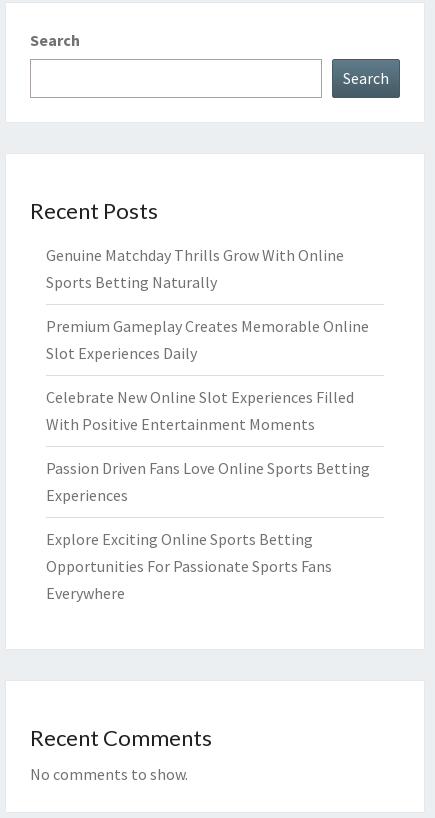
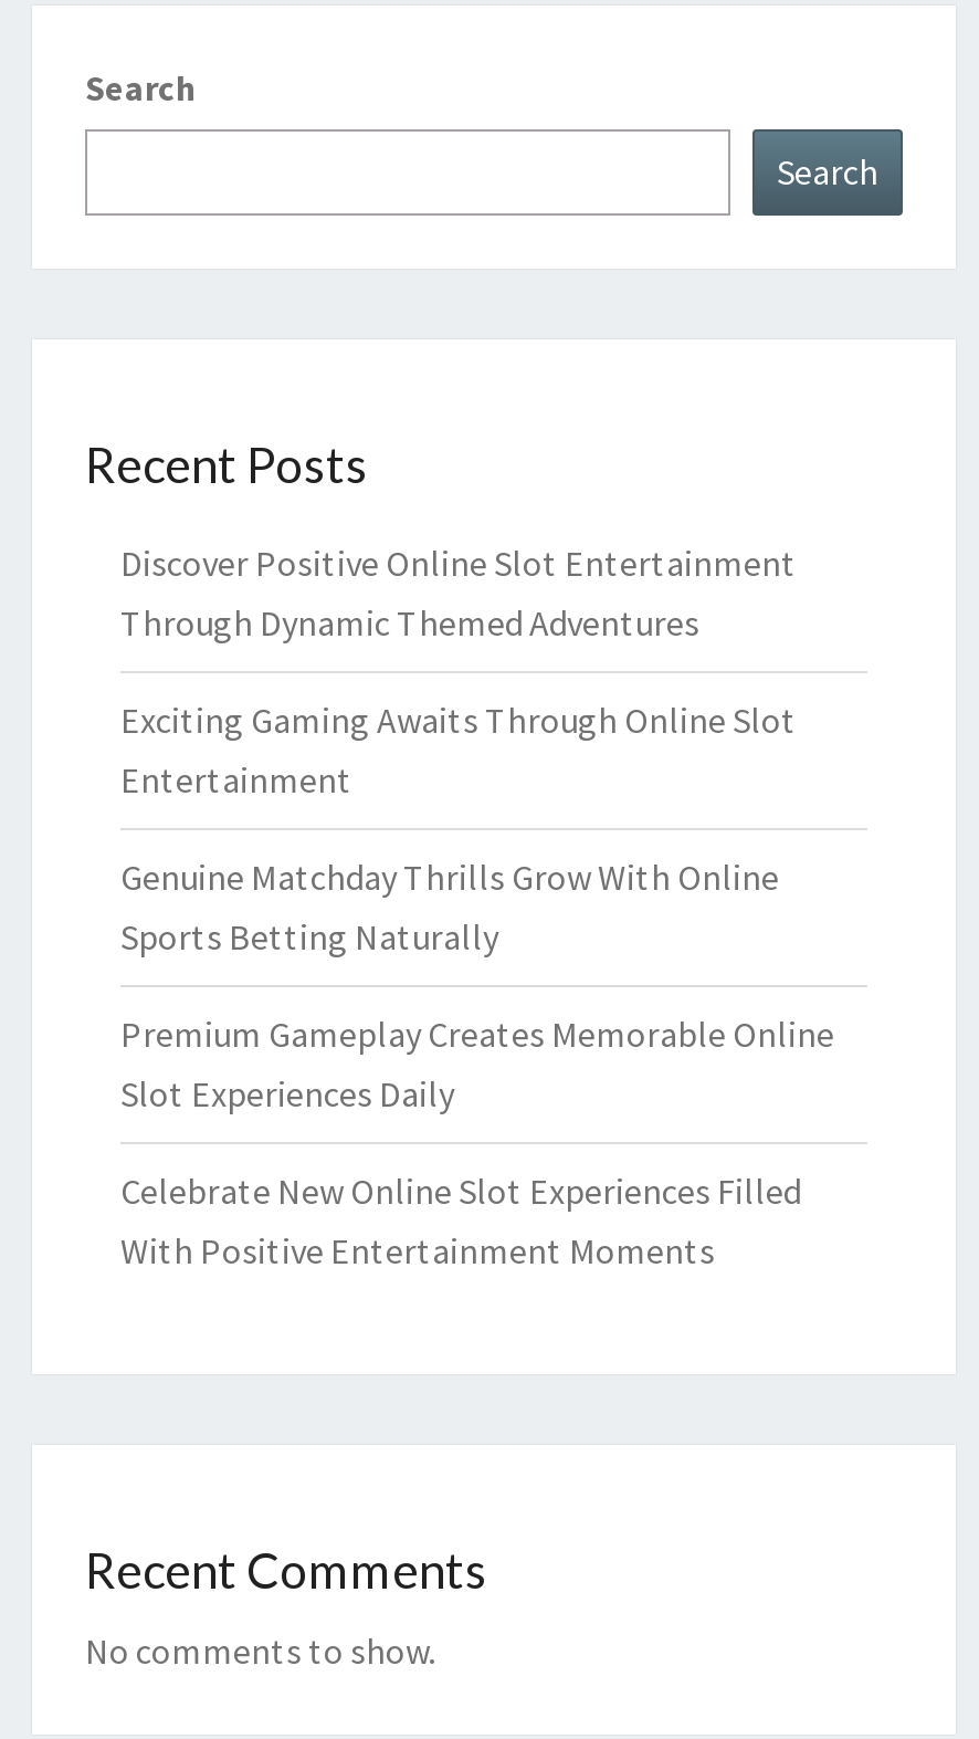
+ Discover Positive Online Slot Entertainment
+ Through Dynamic Themed Adventures
+ Exciting Gaming Awaits Through Online Slot
+ Entertainment

moved down: Genuine Matchday Thrills Grow With Online | Sports Betting Naturally | Premium Gameplay Creates Memorable Online | Slot Experiences Daily | Celebrate New Online Slot Experiences Filled | With Positive Entertainment Moments

- Passion Driven Fans Love Online Sports Betting
- Experiences
- Explore Exciting Online Sports Betting
- Opportunities For Passionate Sports Fans
- Everywhere
